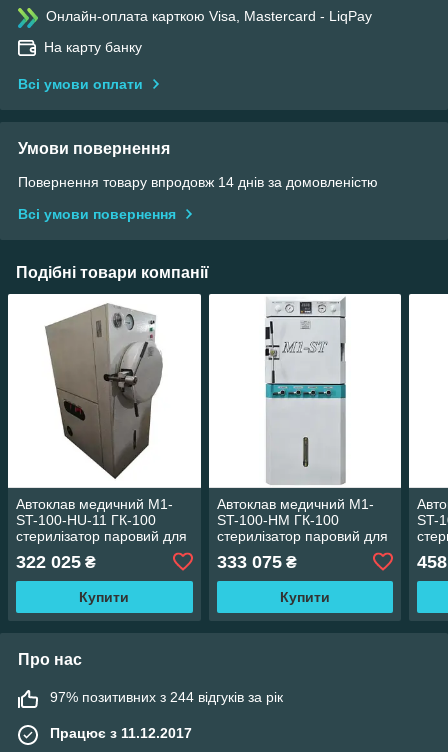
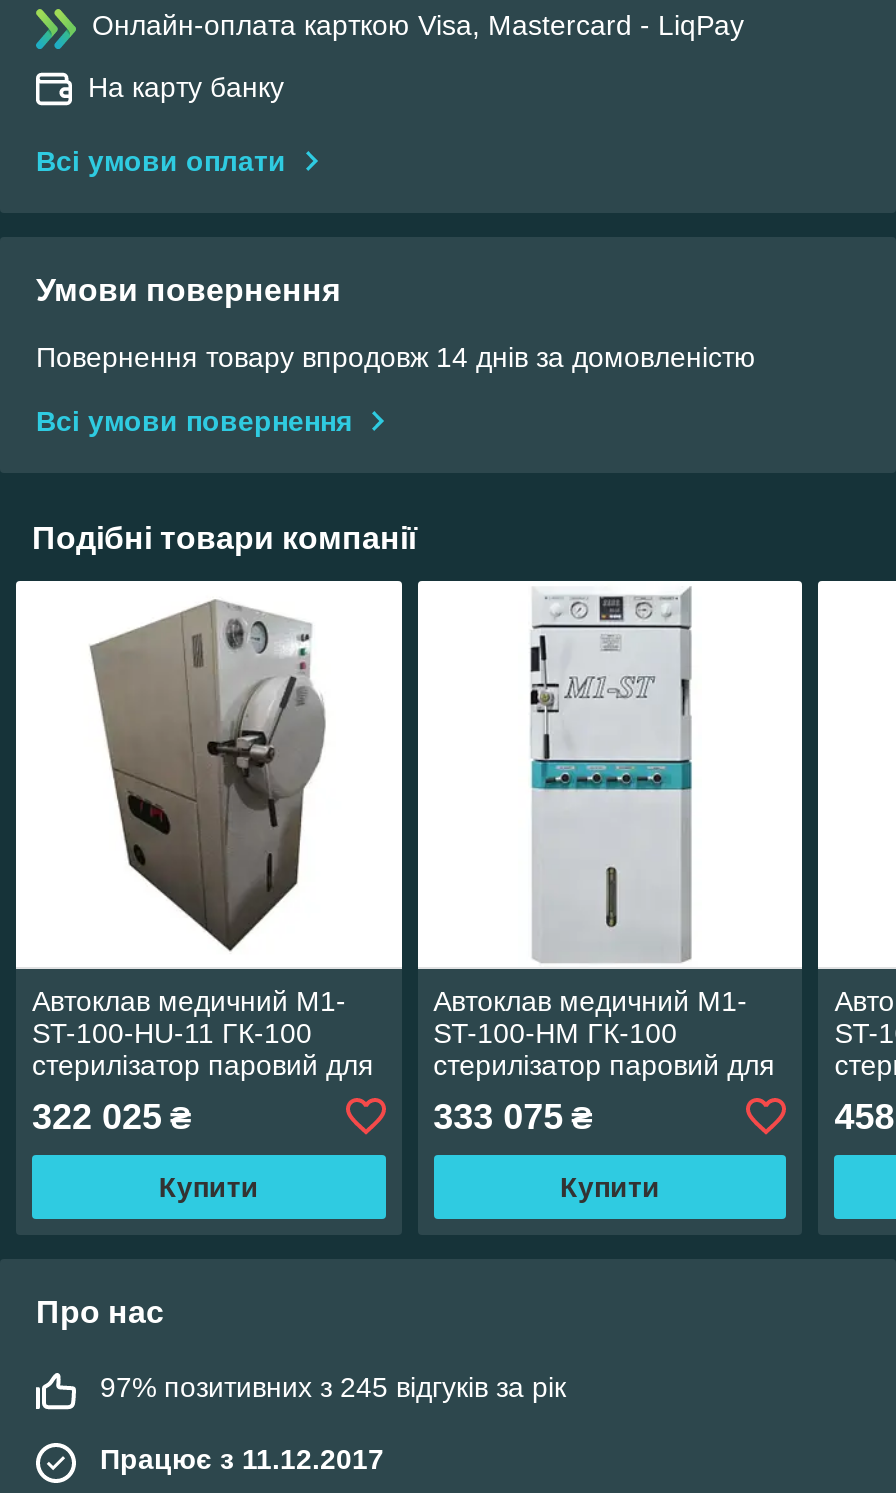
- 97% позитивних з 244 відгуків за рік
+ 97% позитивних з 245 відгуків за рік
